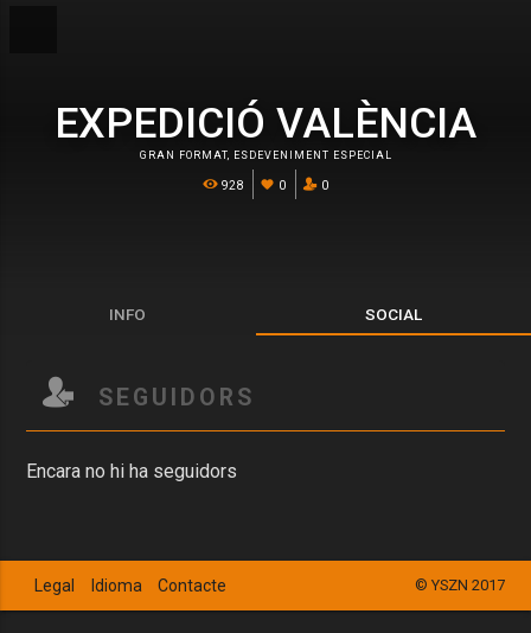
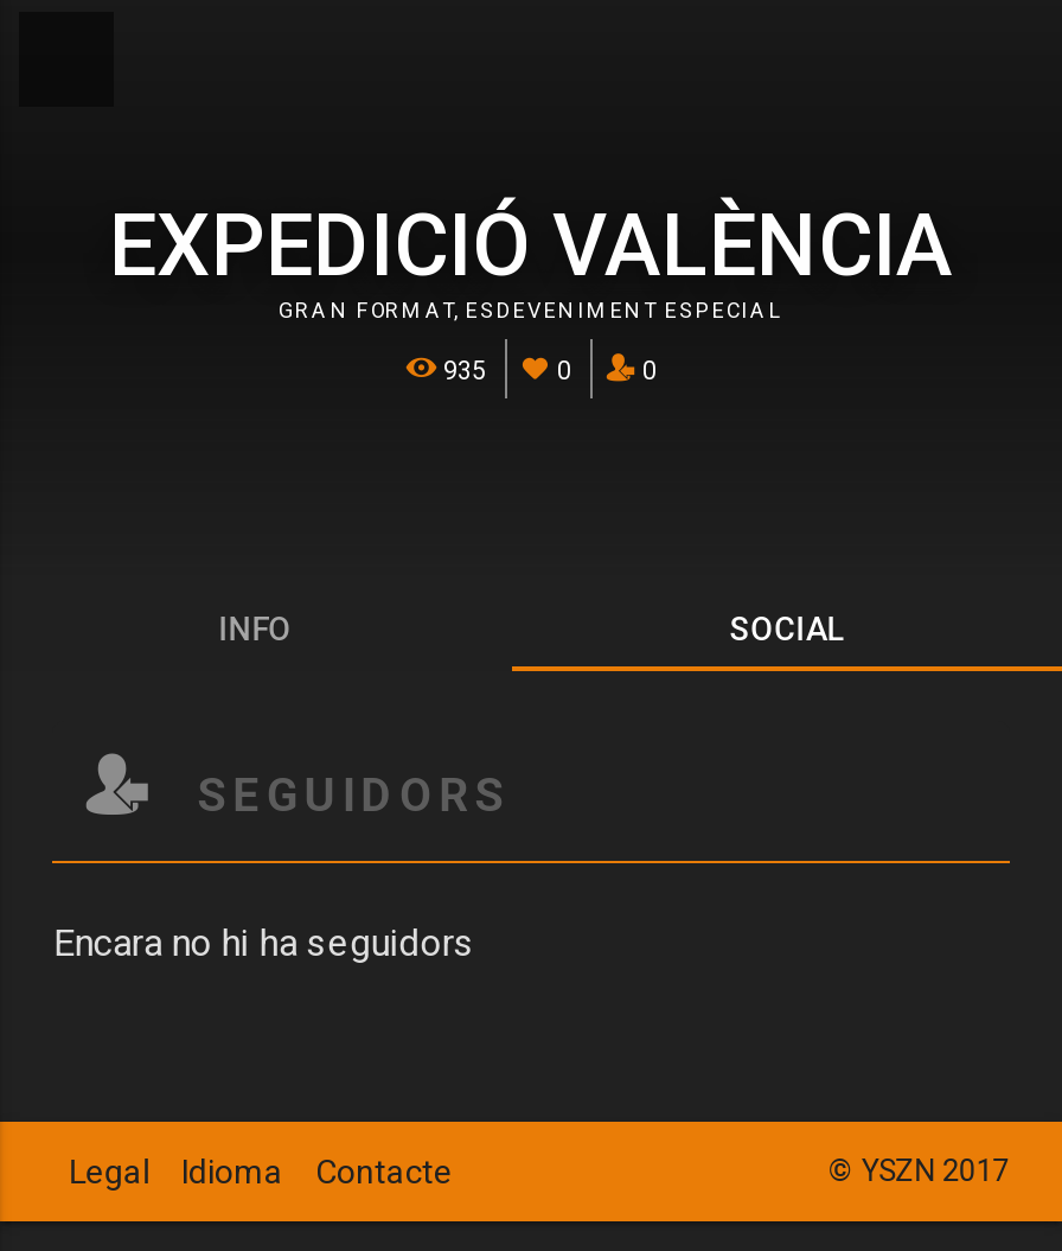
- 928
+ 935
